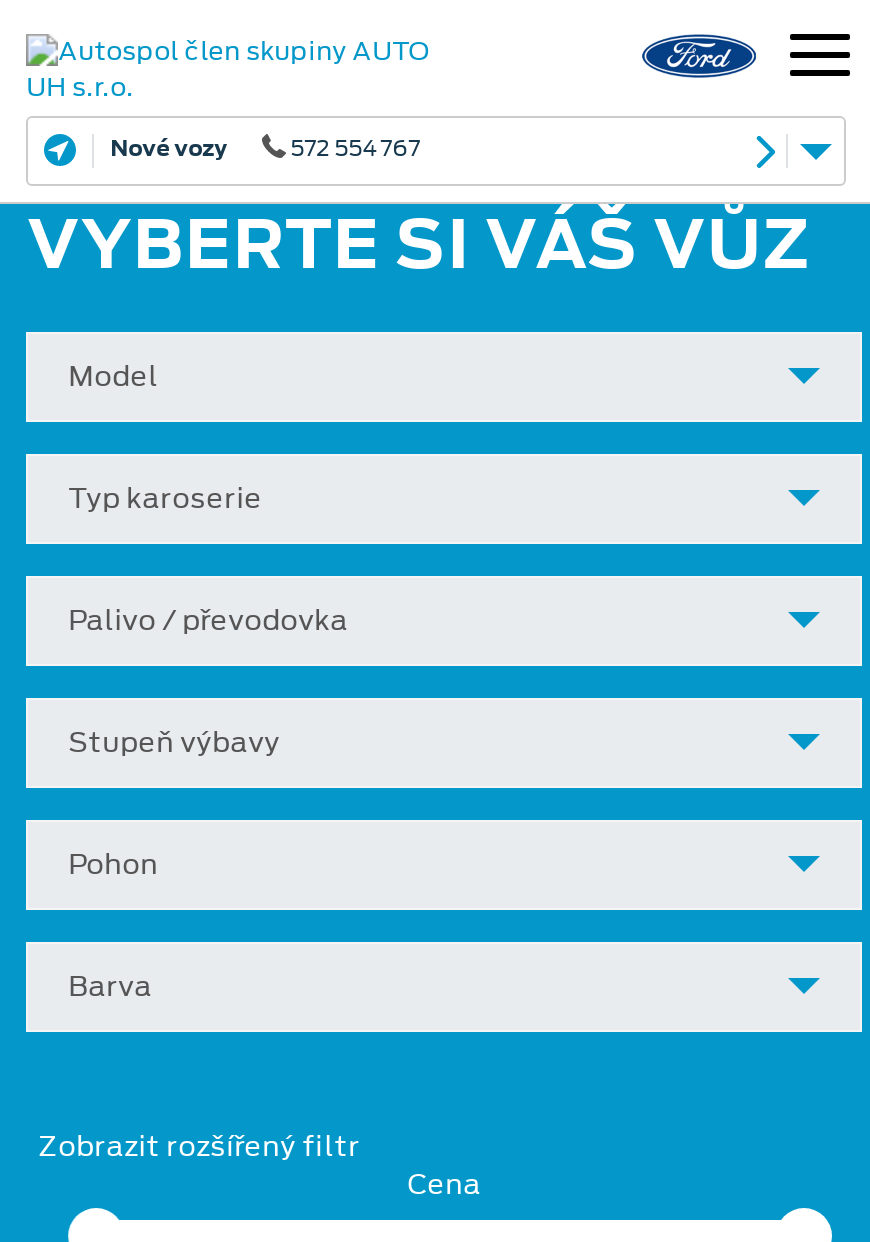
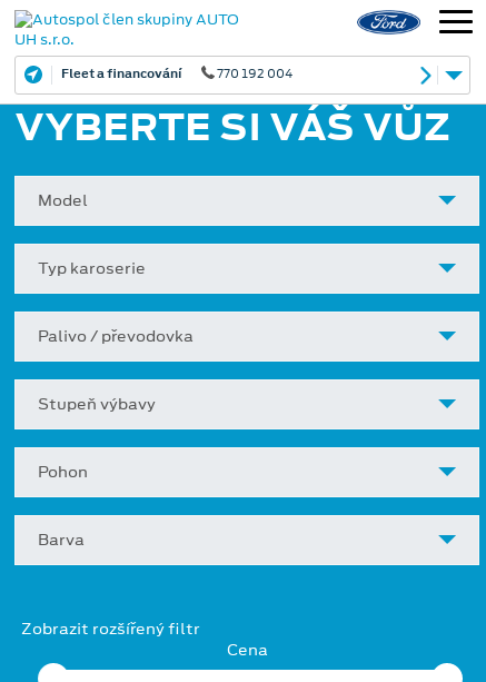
- Nové vozy
- 572 554 767
+ Fleet a financování
+ 770 192 004
